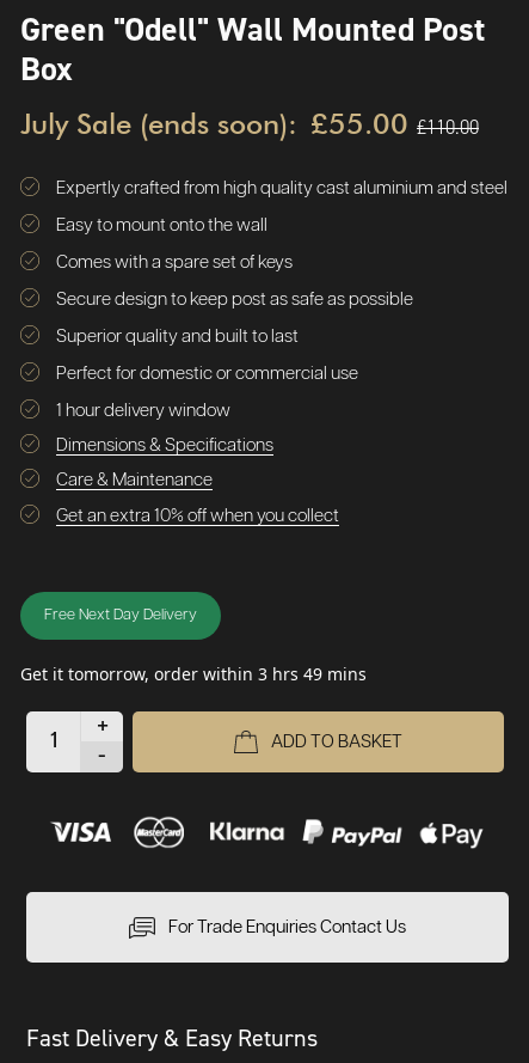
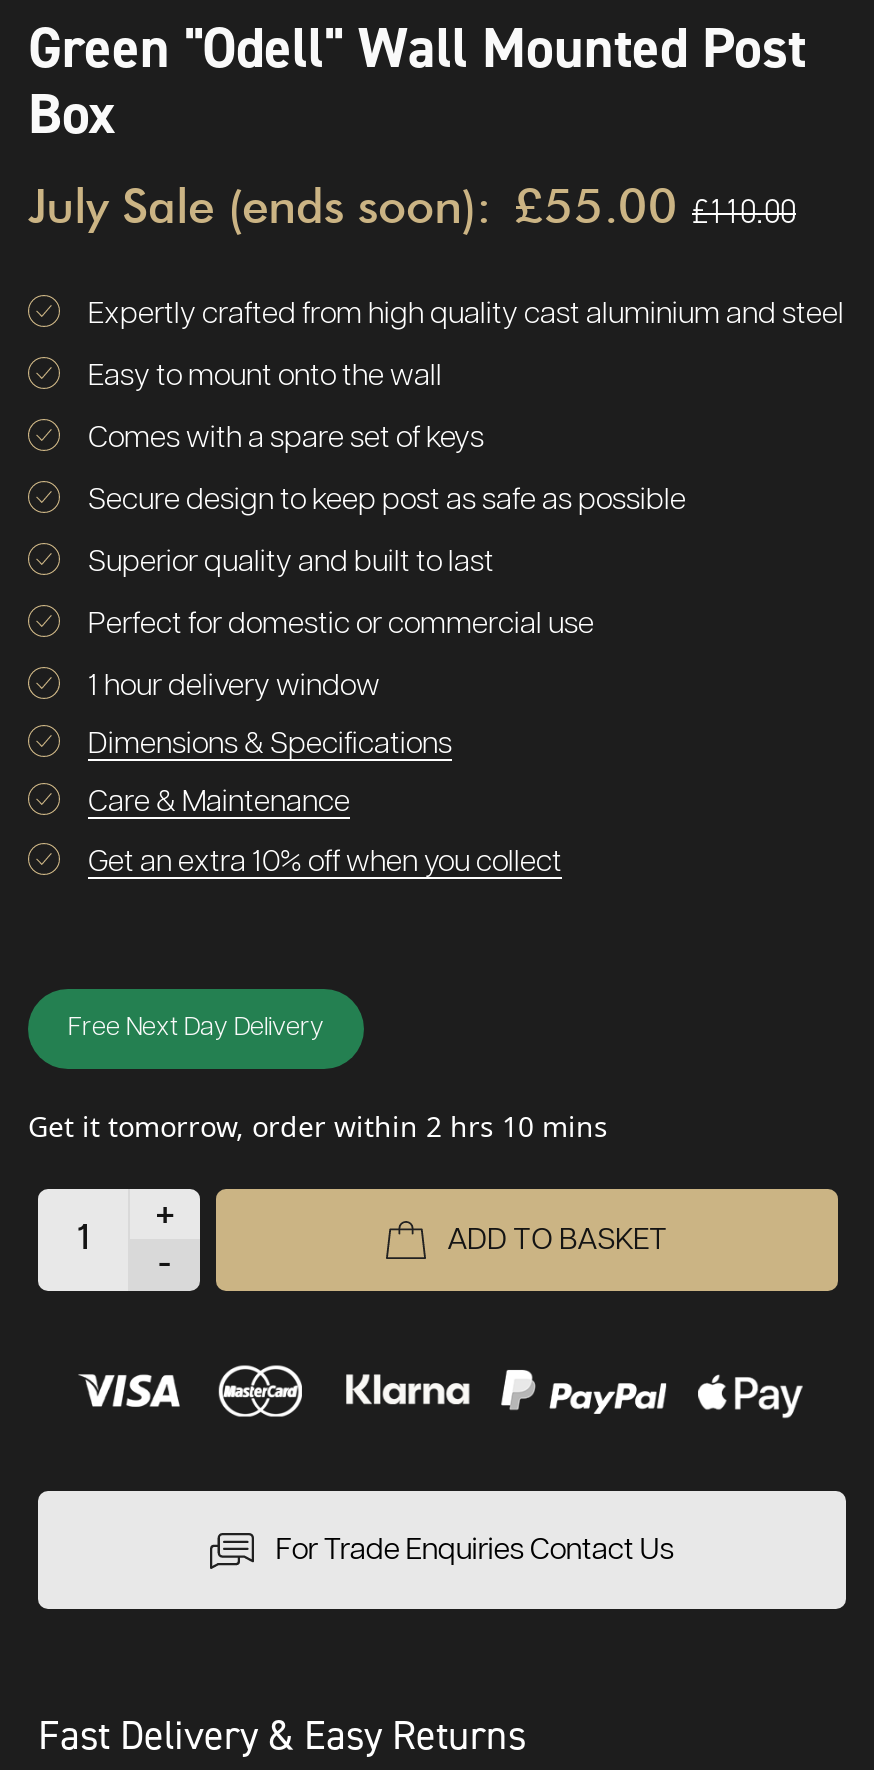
- Get it tomorrow, order within 3 hrs 49 mins
+ Get it tomorrow, order within 2 hrs 10 mins
